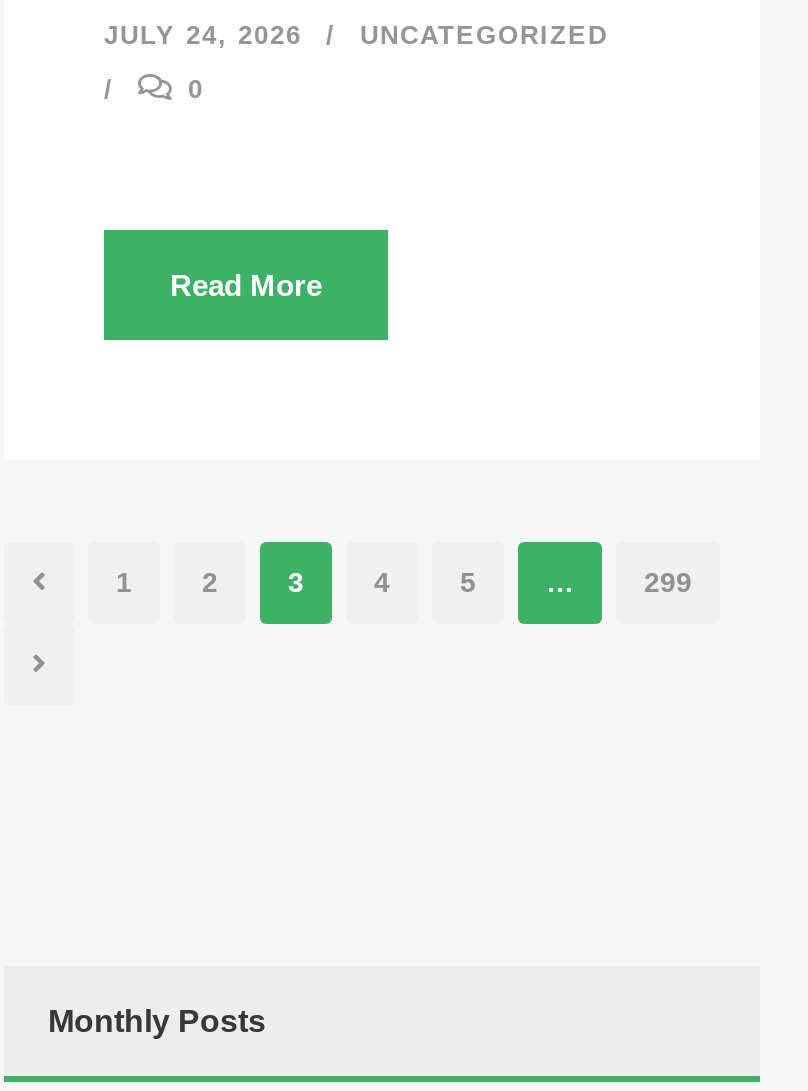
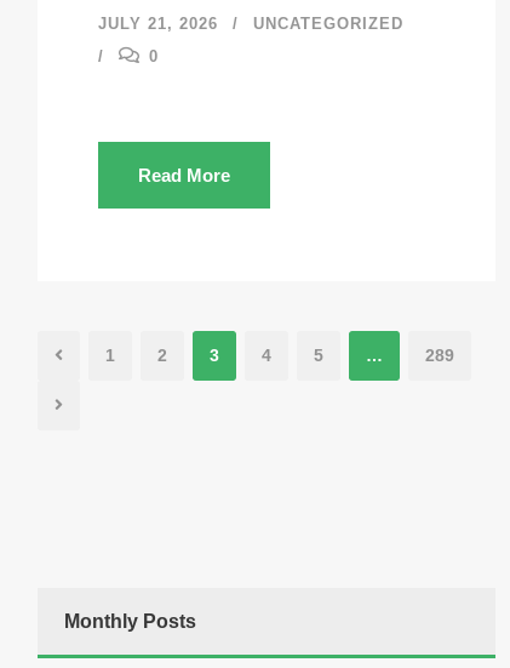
- JULY 24, 2026 UNCATEGORIZED
+ JULY 21, 2026 UNCATEGORIZED

- 299
+ 289
